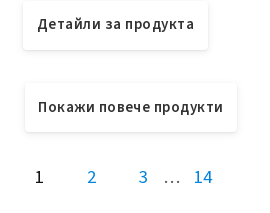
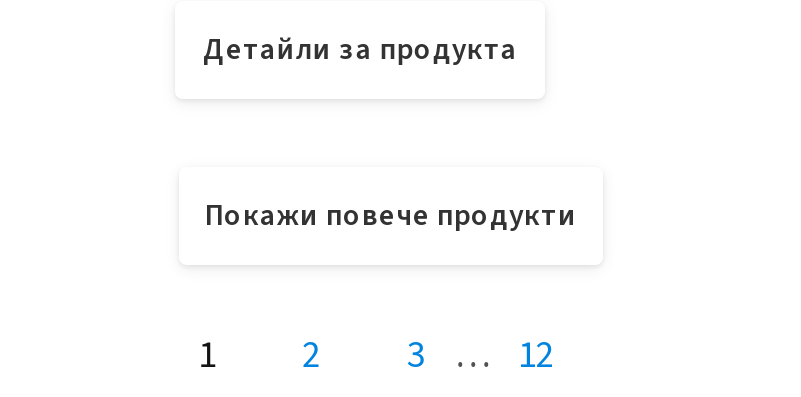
- 1 2 3 … 14
+ 1 2 3 … 12
